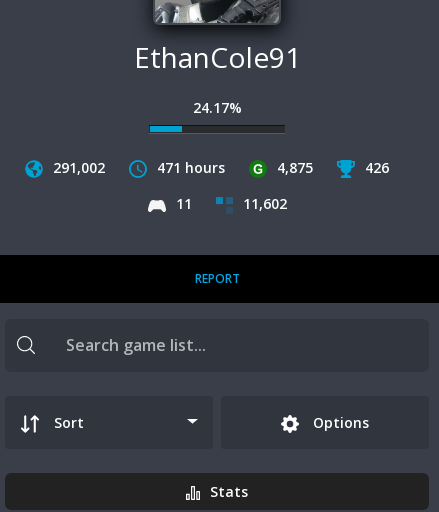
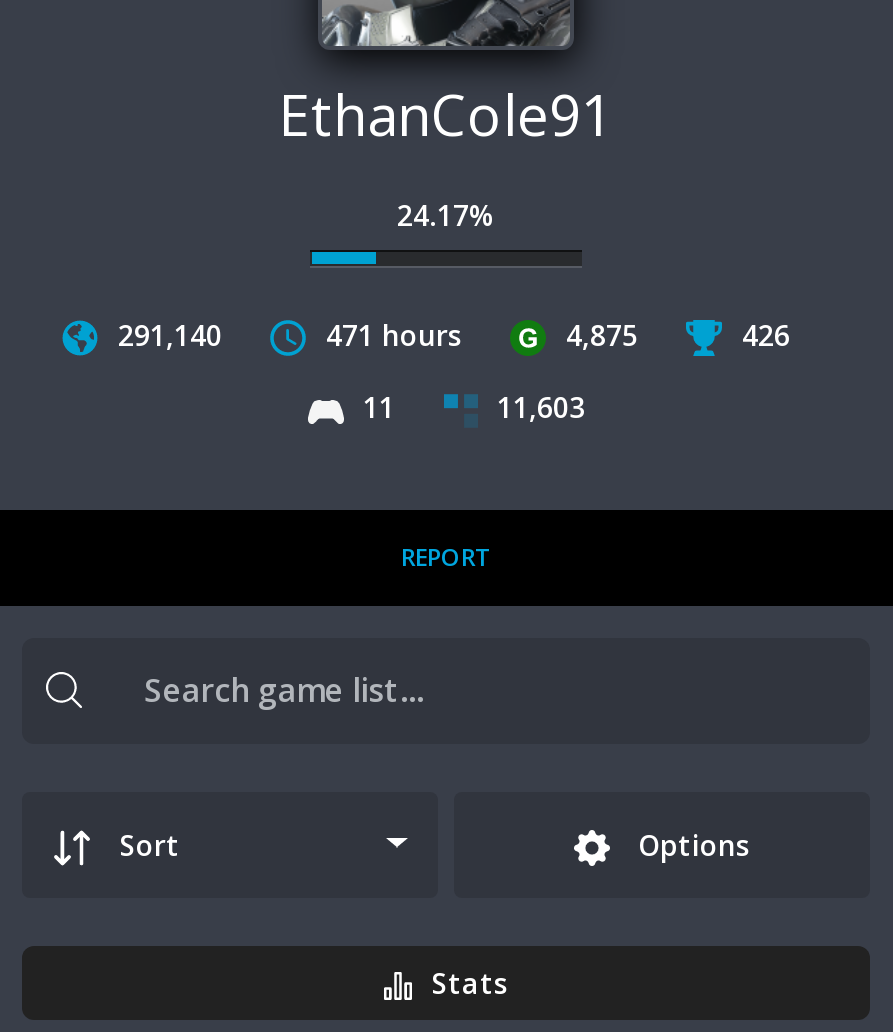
- 291,002
+ 291,140

- 11,602
+ 11,603
